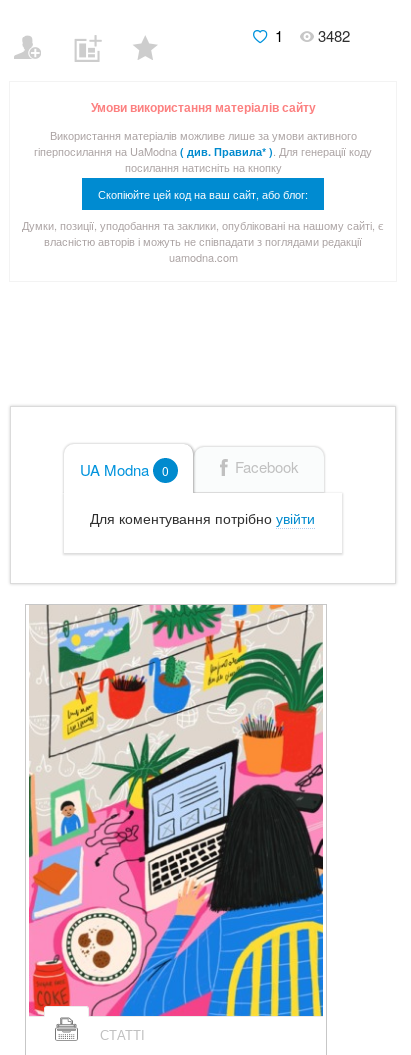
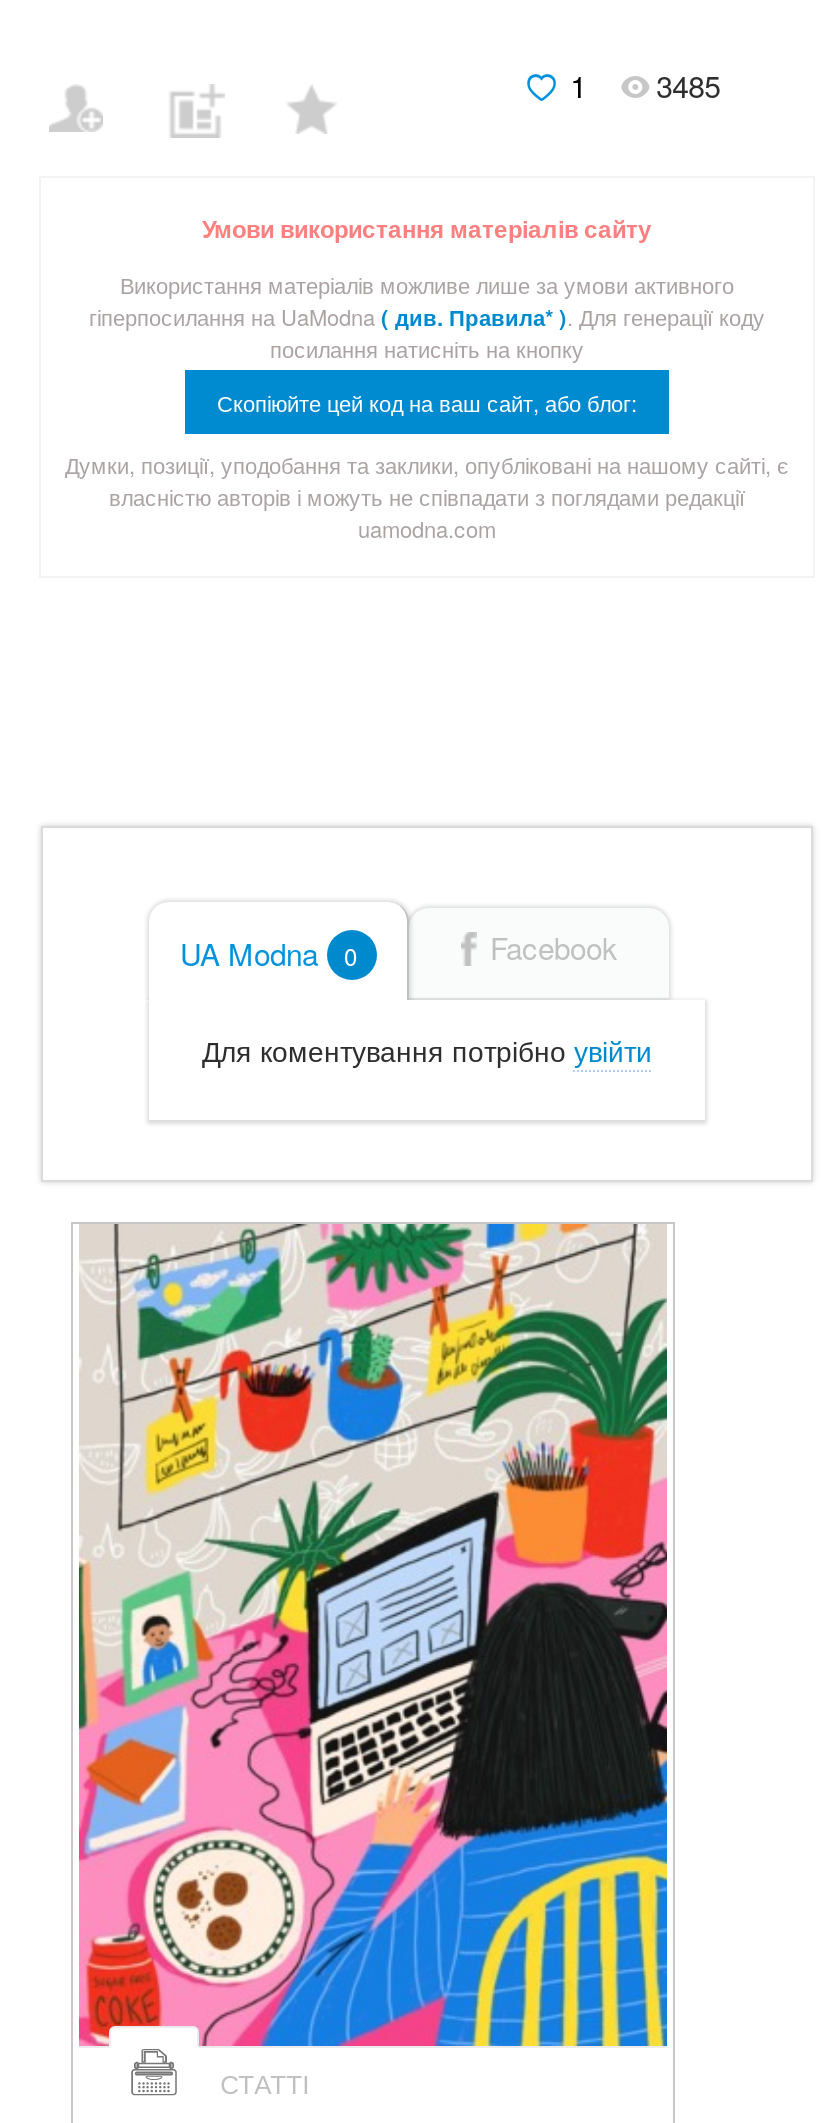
- 1 3482
+ 1 3485
